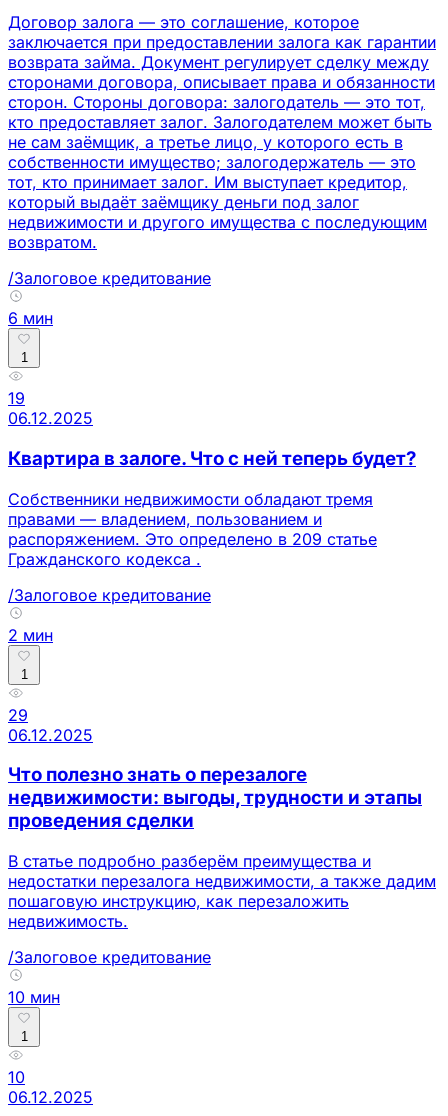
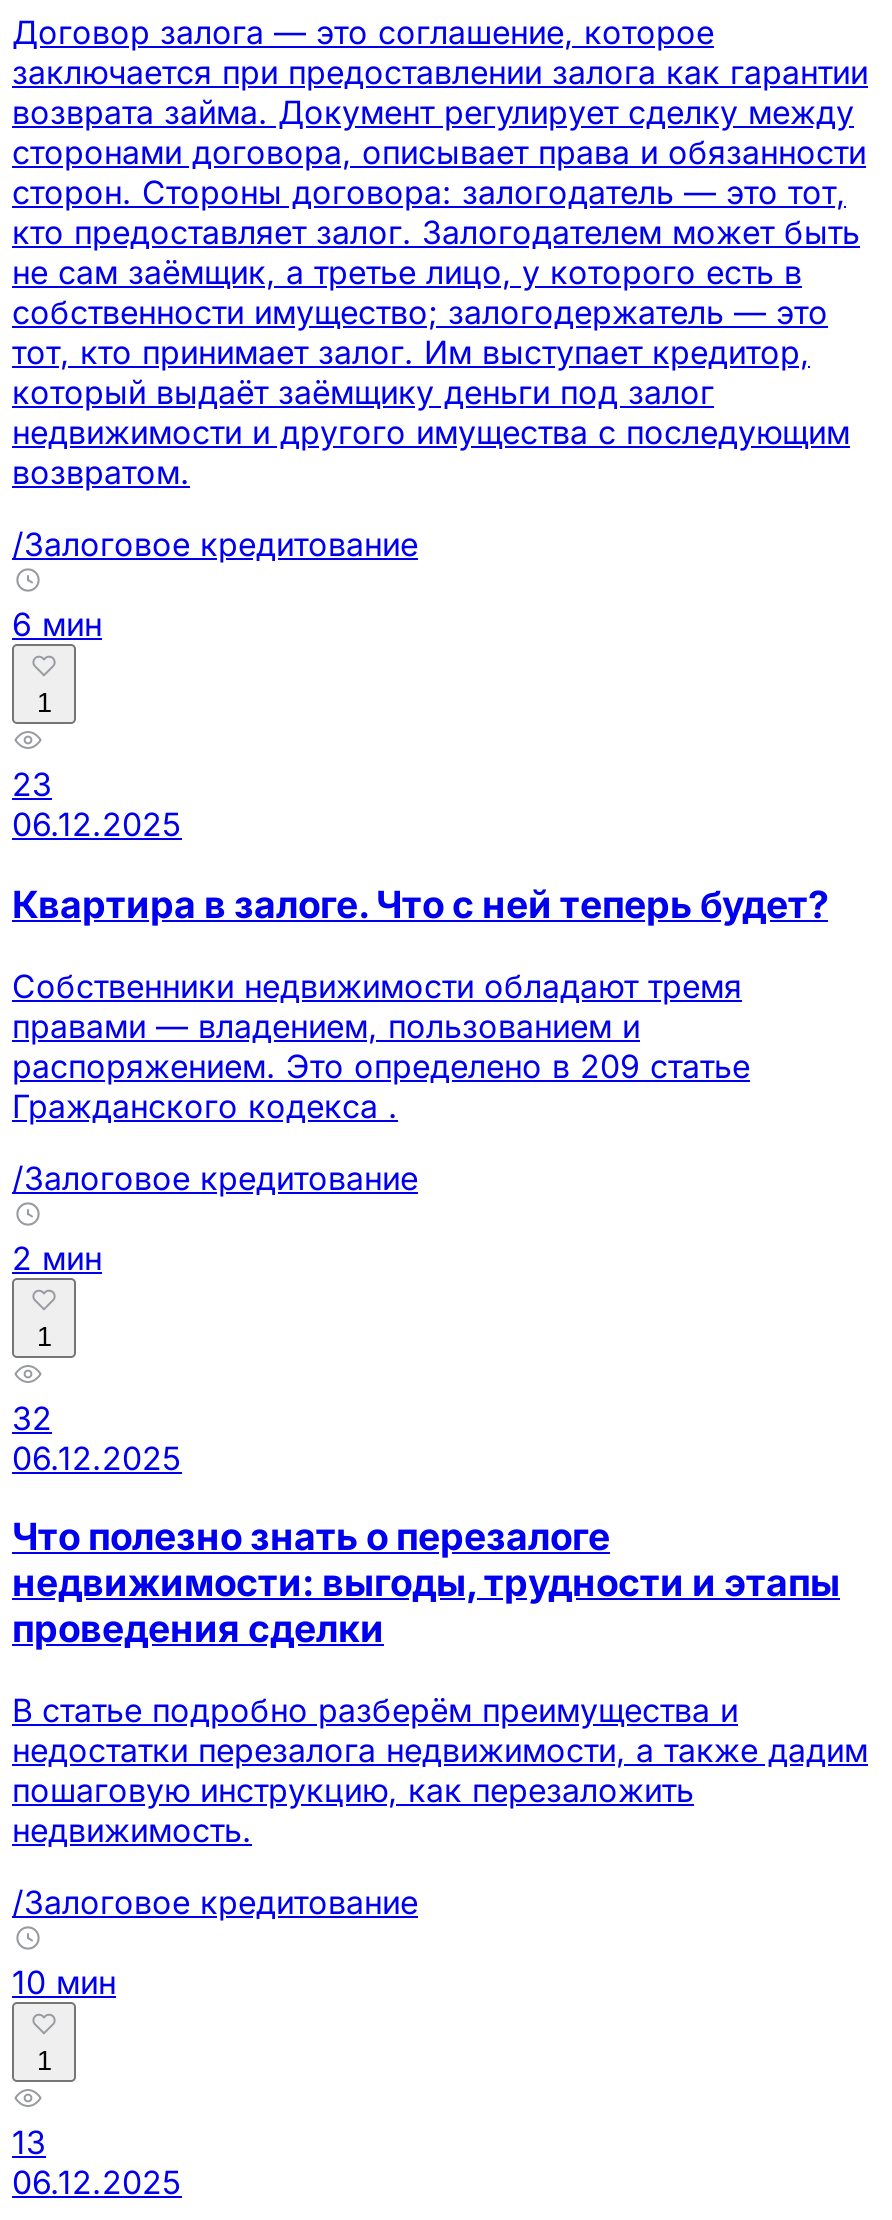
- 19
+ 23

- 29
+ 32

- 10
+ 13
